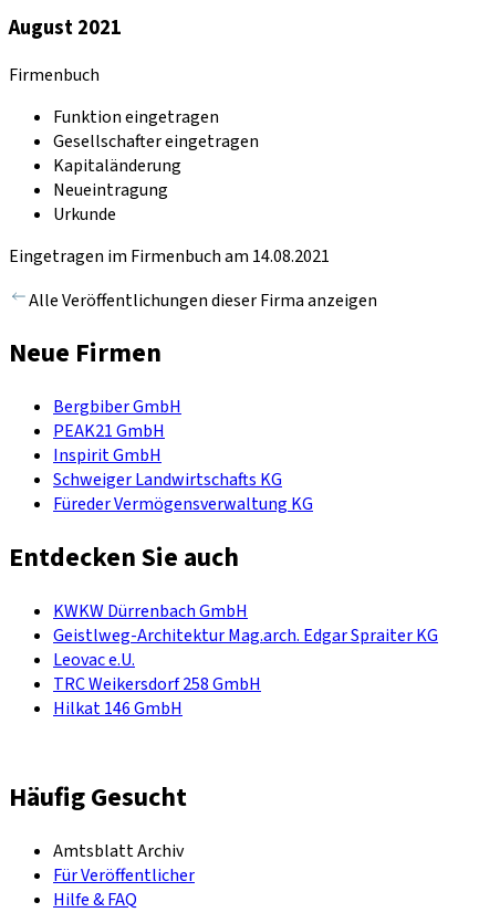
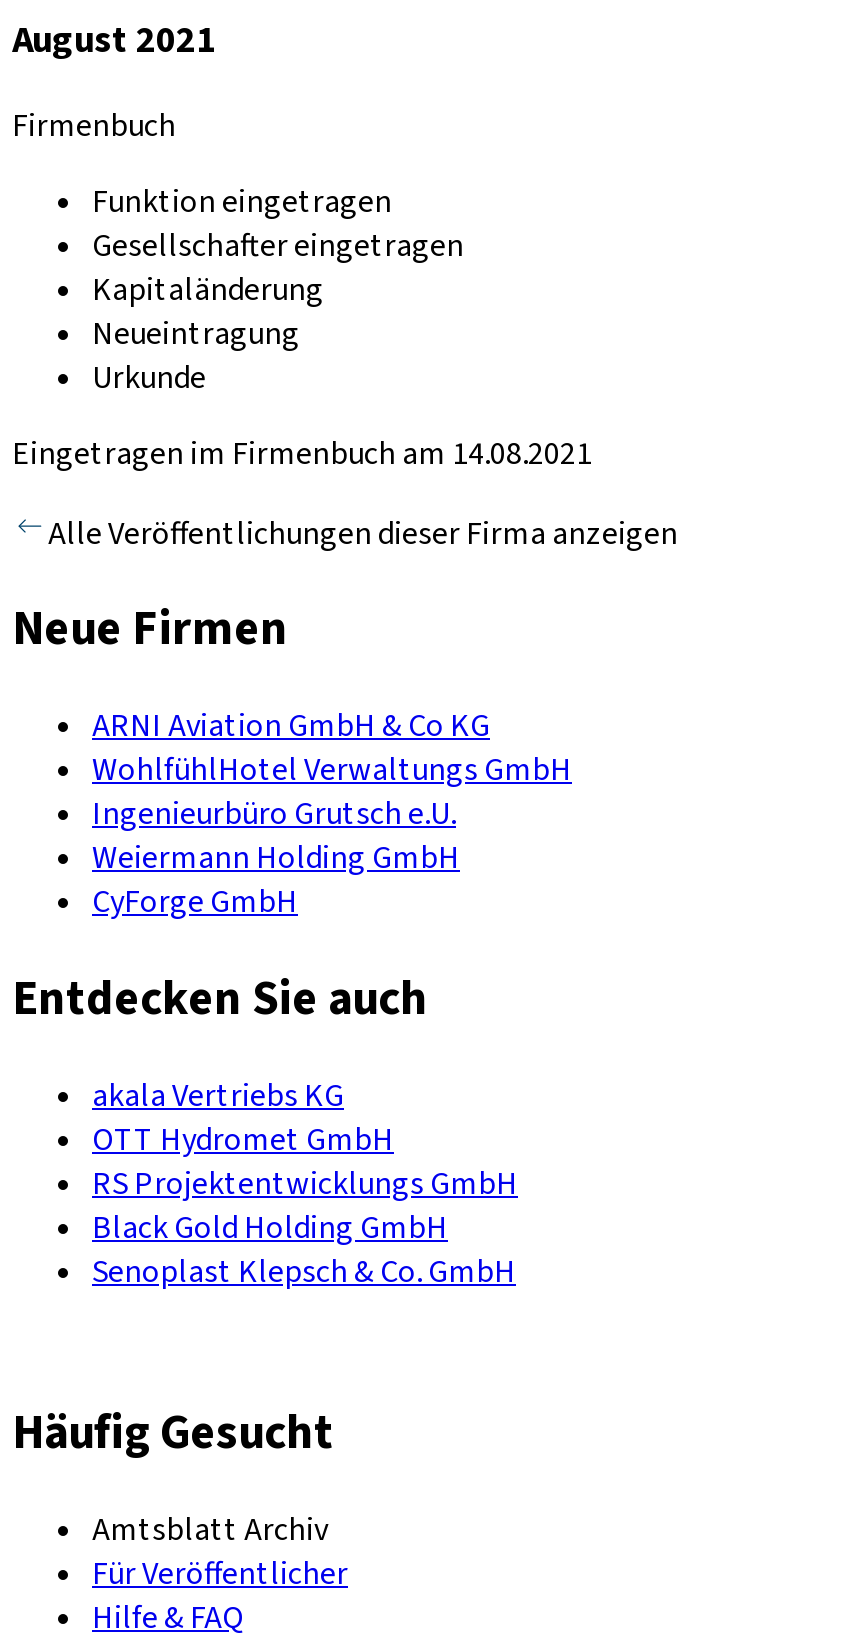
- Bergbiber GmbH
- PEAK21 GmbH
- Inspirit GmbH
- Schweiger Landwirtschafts KG
- Füreder Vermögensverwaltung KG
+ ARNI Aviation GmbH & Co KG
+ WohlfühlHotel Verwaltungs GmbH
+ Ingenieurbüro Grutsch e.U.
+ Weiermann Holding GmbH
+ CyForge GmbH

- KWKW Dürrenbach GmbH
- Geistlweg-Architektur Mag.arch. Edgar Spraiter KG
- Leovac e.U.
- TRC Weikersdorf 258 GmbH
- Hilkat 146 GmbH
+ akala Vertriebs KG
+ OTT Hydromet GmbH
+ RS Projektentwicklungs GmbH
+ Black Gold Holding GmbH
+ Senoplast Klepsch & Co. GmbH
